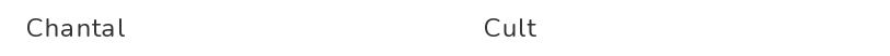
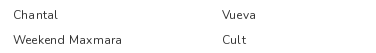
+ Vueva
+ Weekend Maxmara
